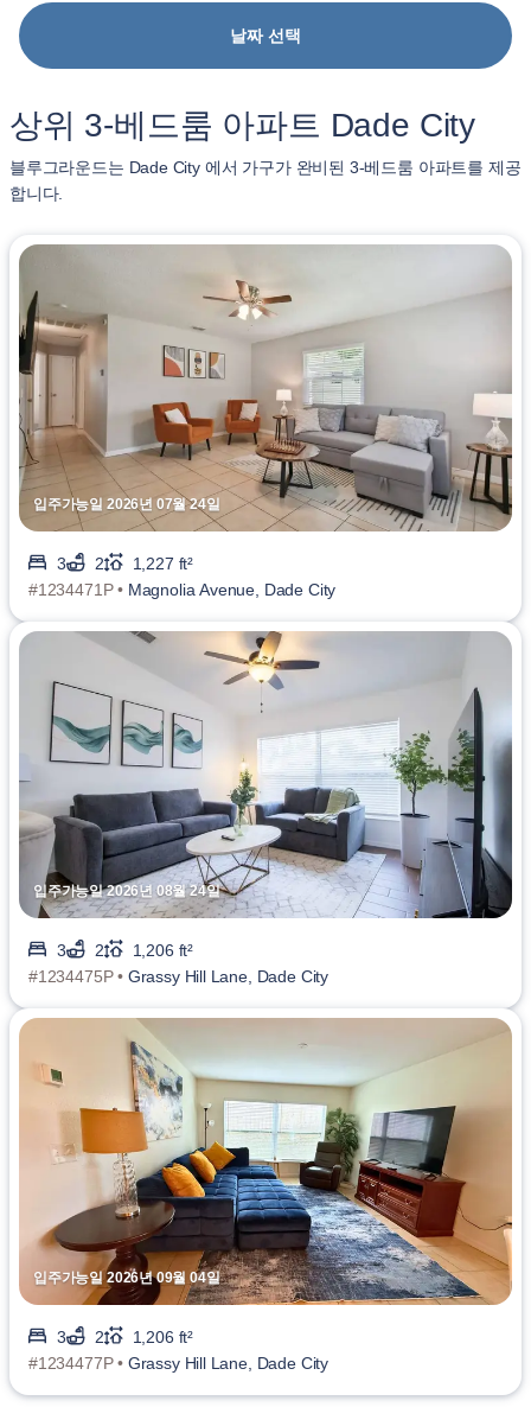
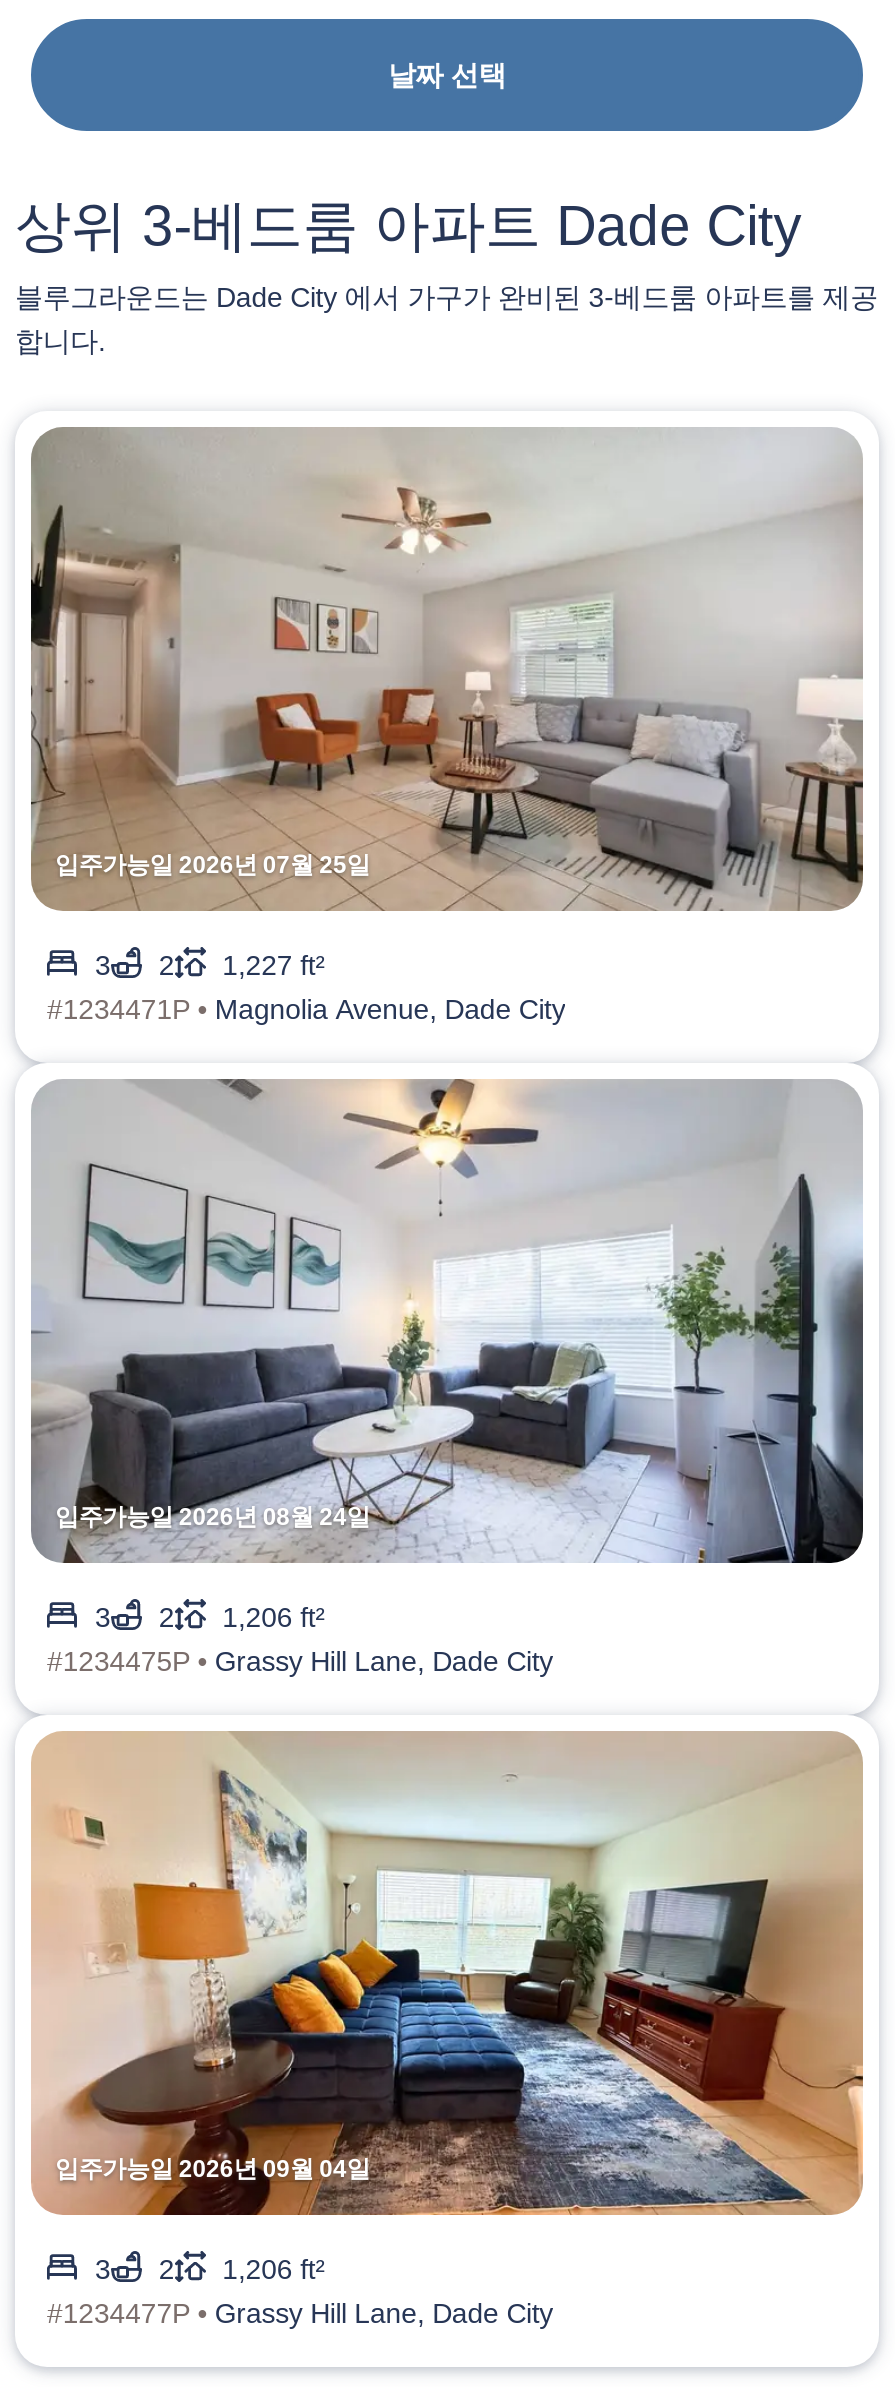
- 입주가능일 2026년 07월 24일
+ 입주가능일 2026년 07월 25일
